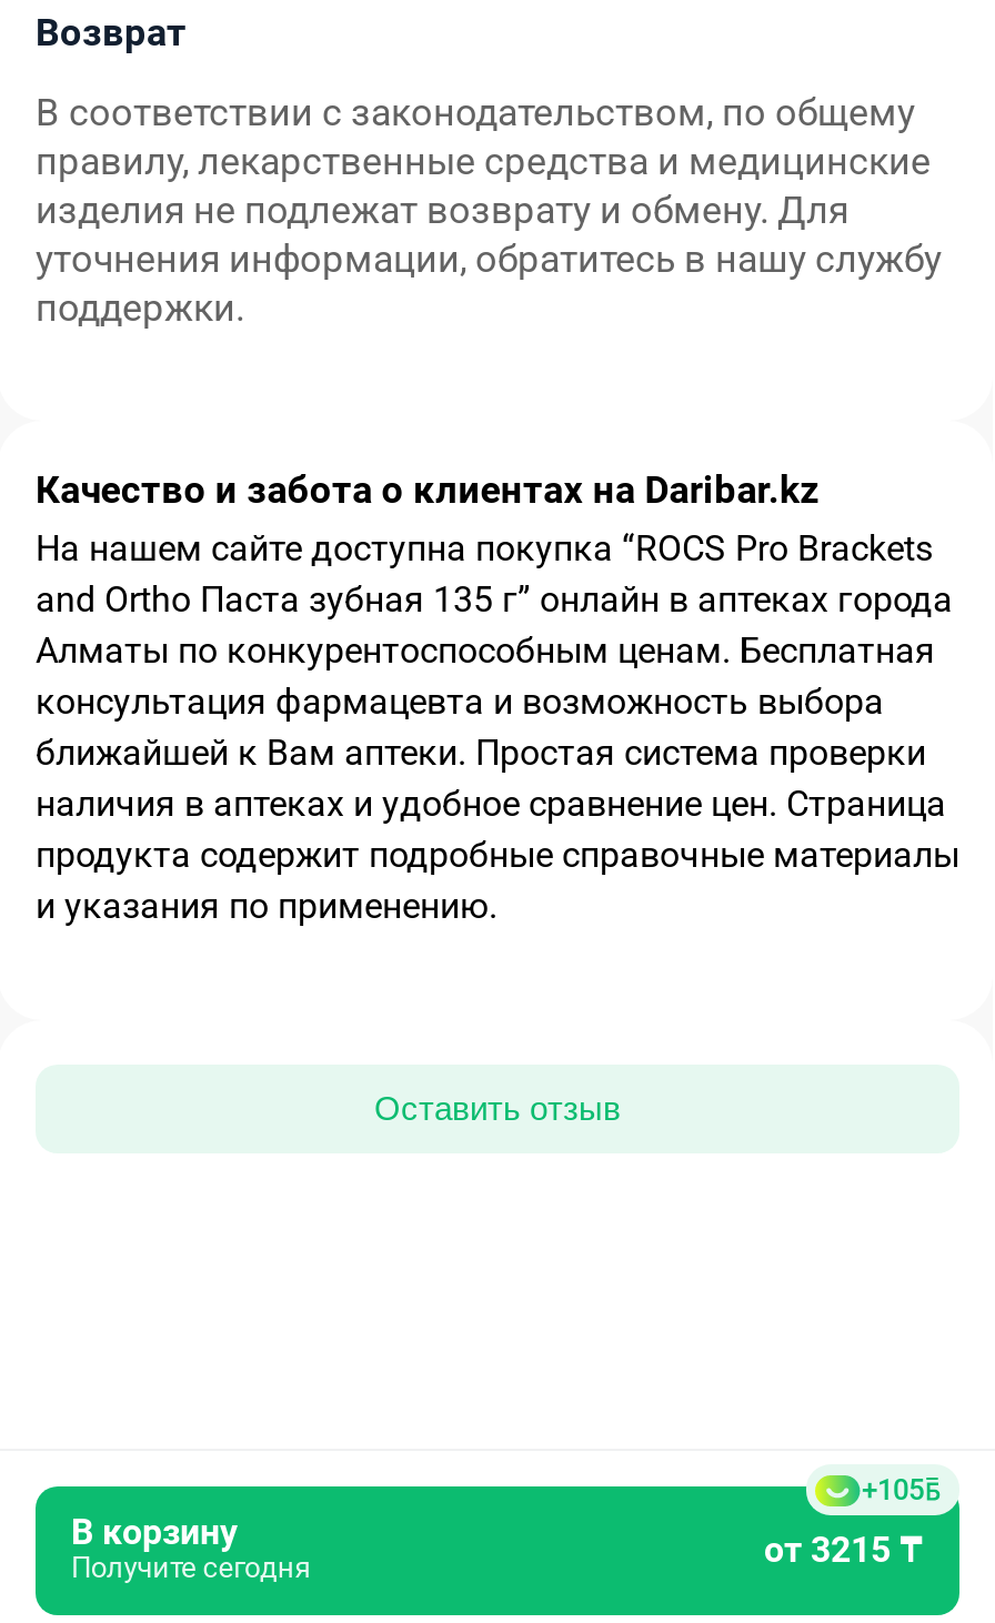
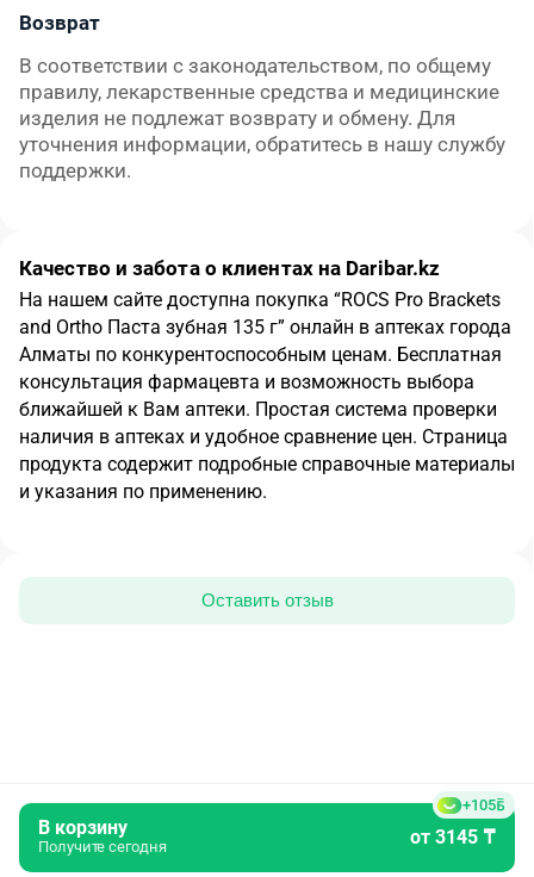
- от 3215 ₸
+ от 3145 ₸
